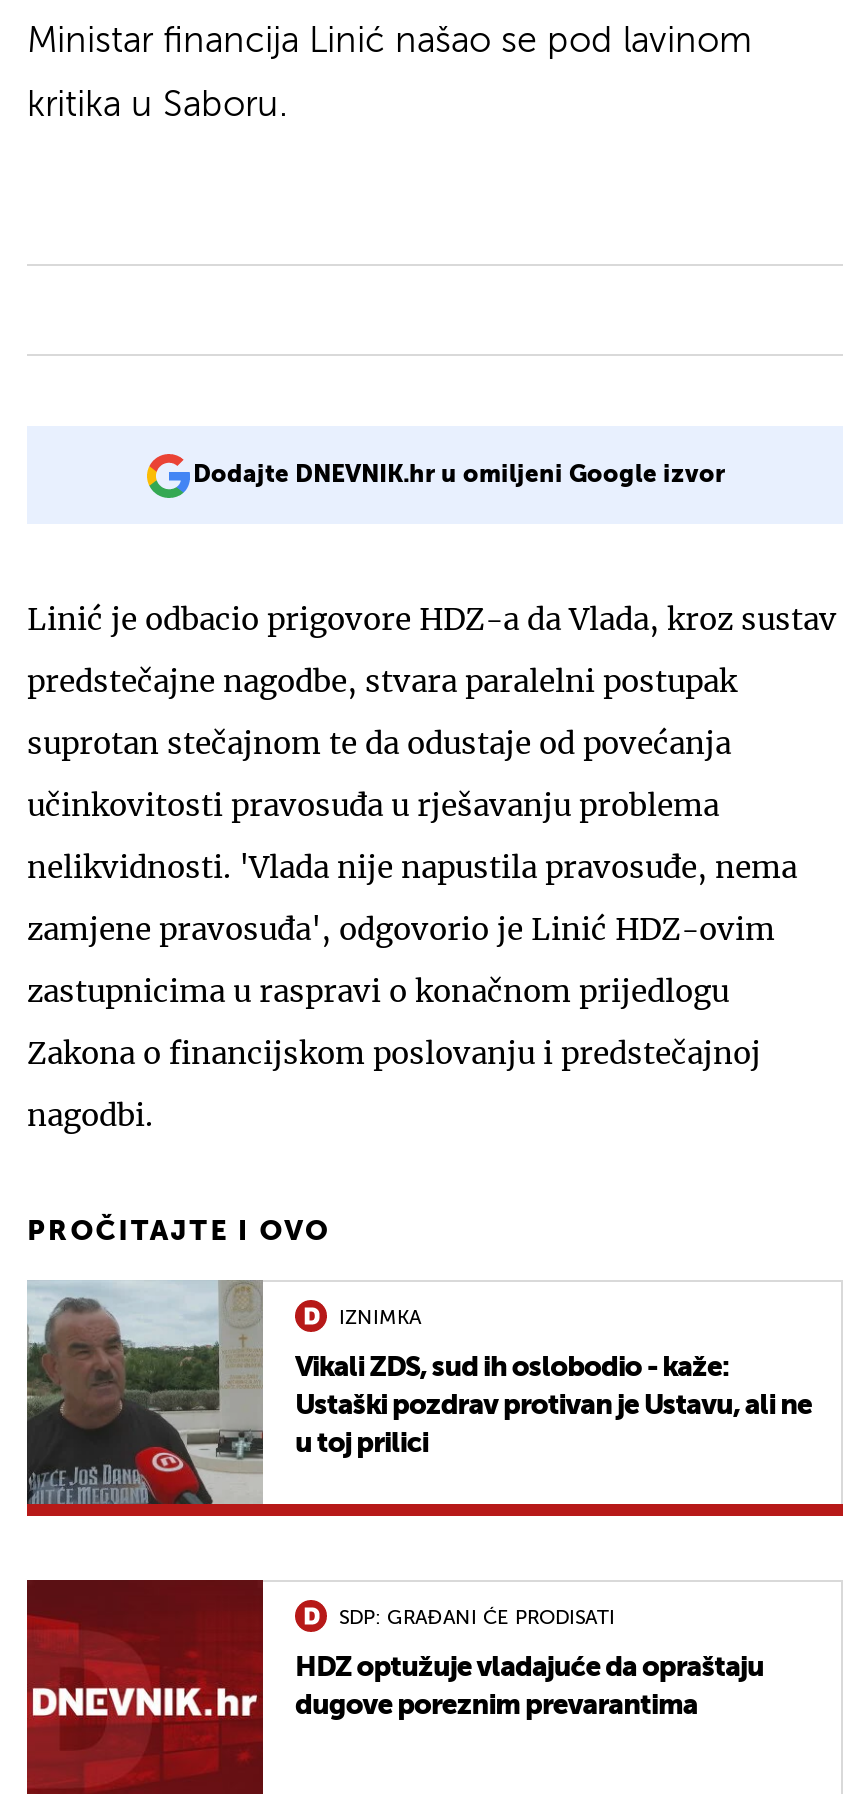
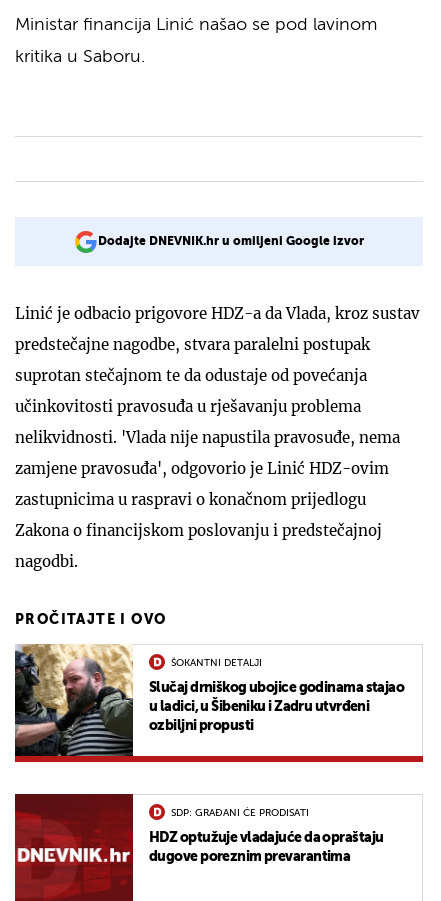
- [image]
- Vikali ZDS, sud ih oslobodio - kaže:
- Ustaški pozdrav protivan je Ustavu, ali ne
- u toj prilici
+ [image]
+ Slučaj drniškog ubojice godinama stajao
+ u ladici, u Šibeniku i Zadru utvrđeni
+ ozbiljni propusti

- IZNIMKA
+ ŠOKANTNI DETALJI
